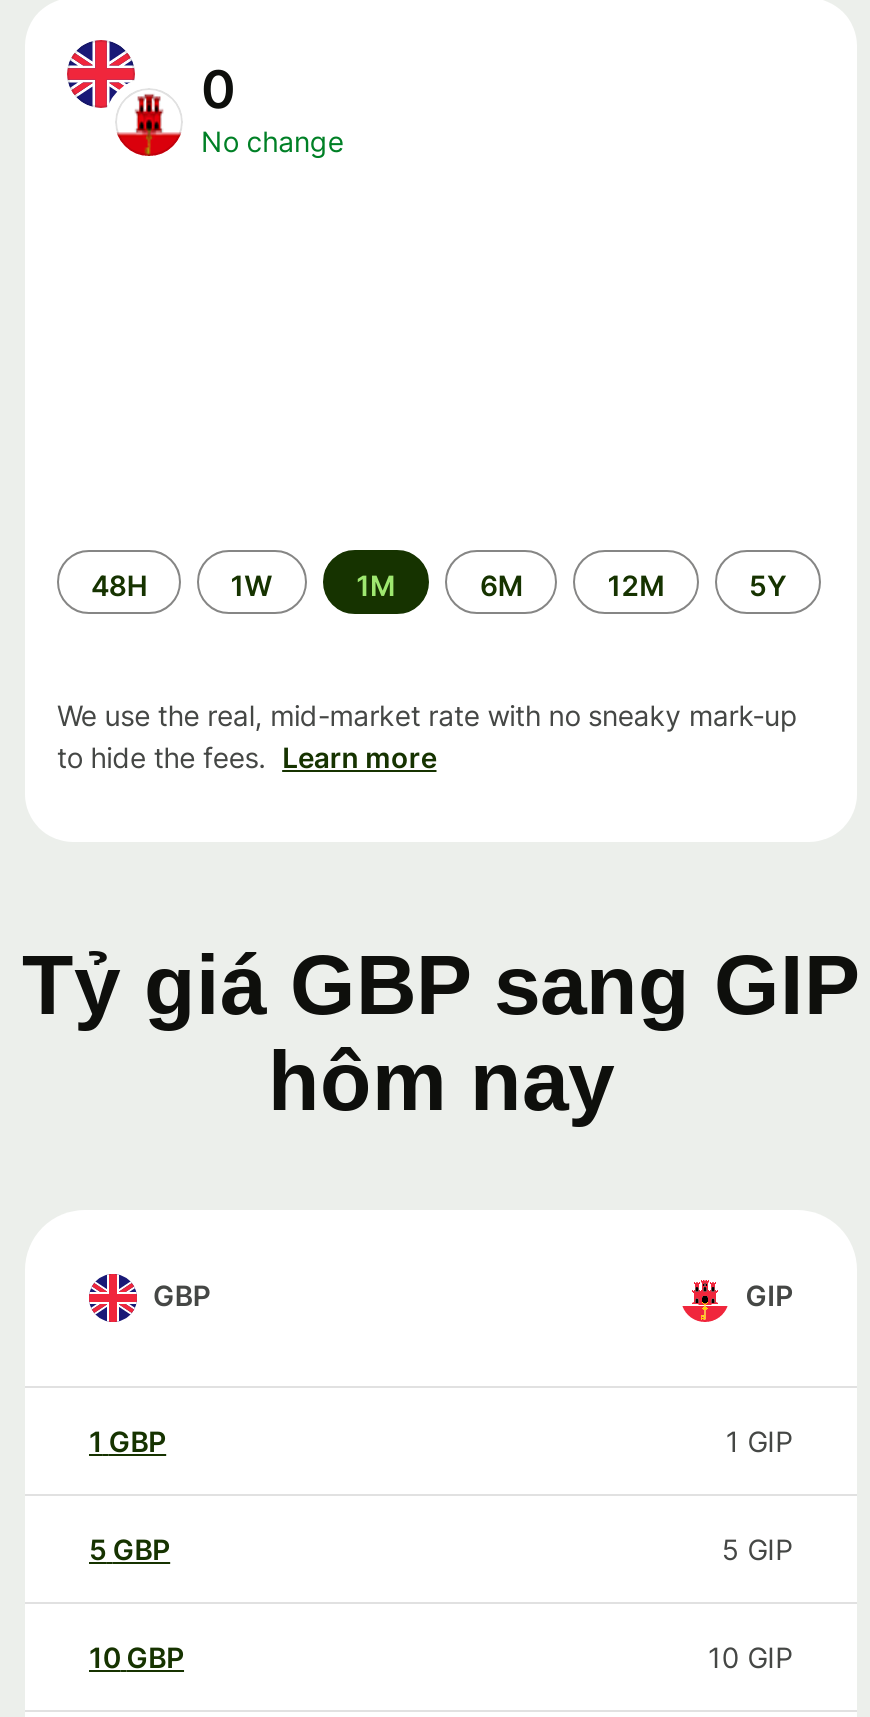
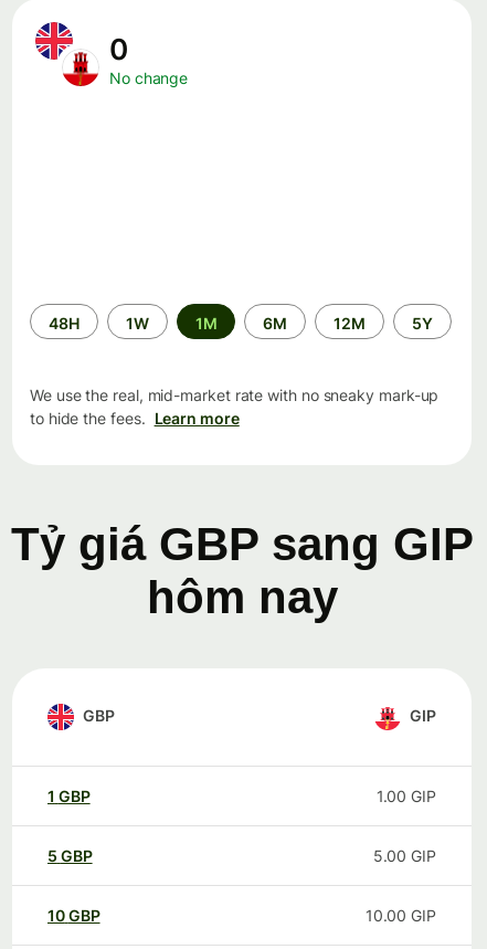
- 1 GIP
+ 1.00 GIP

- 5 GIP
+ 5.00 GIP

- 10 GIP
+ 10.00 GIP
